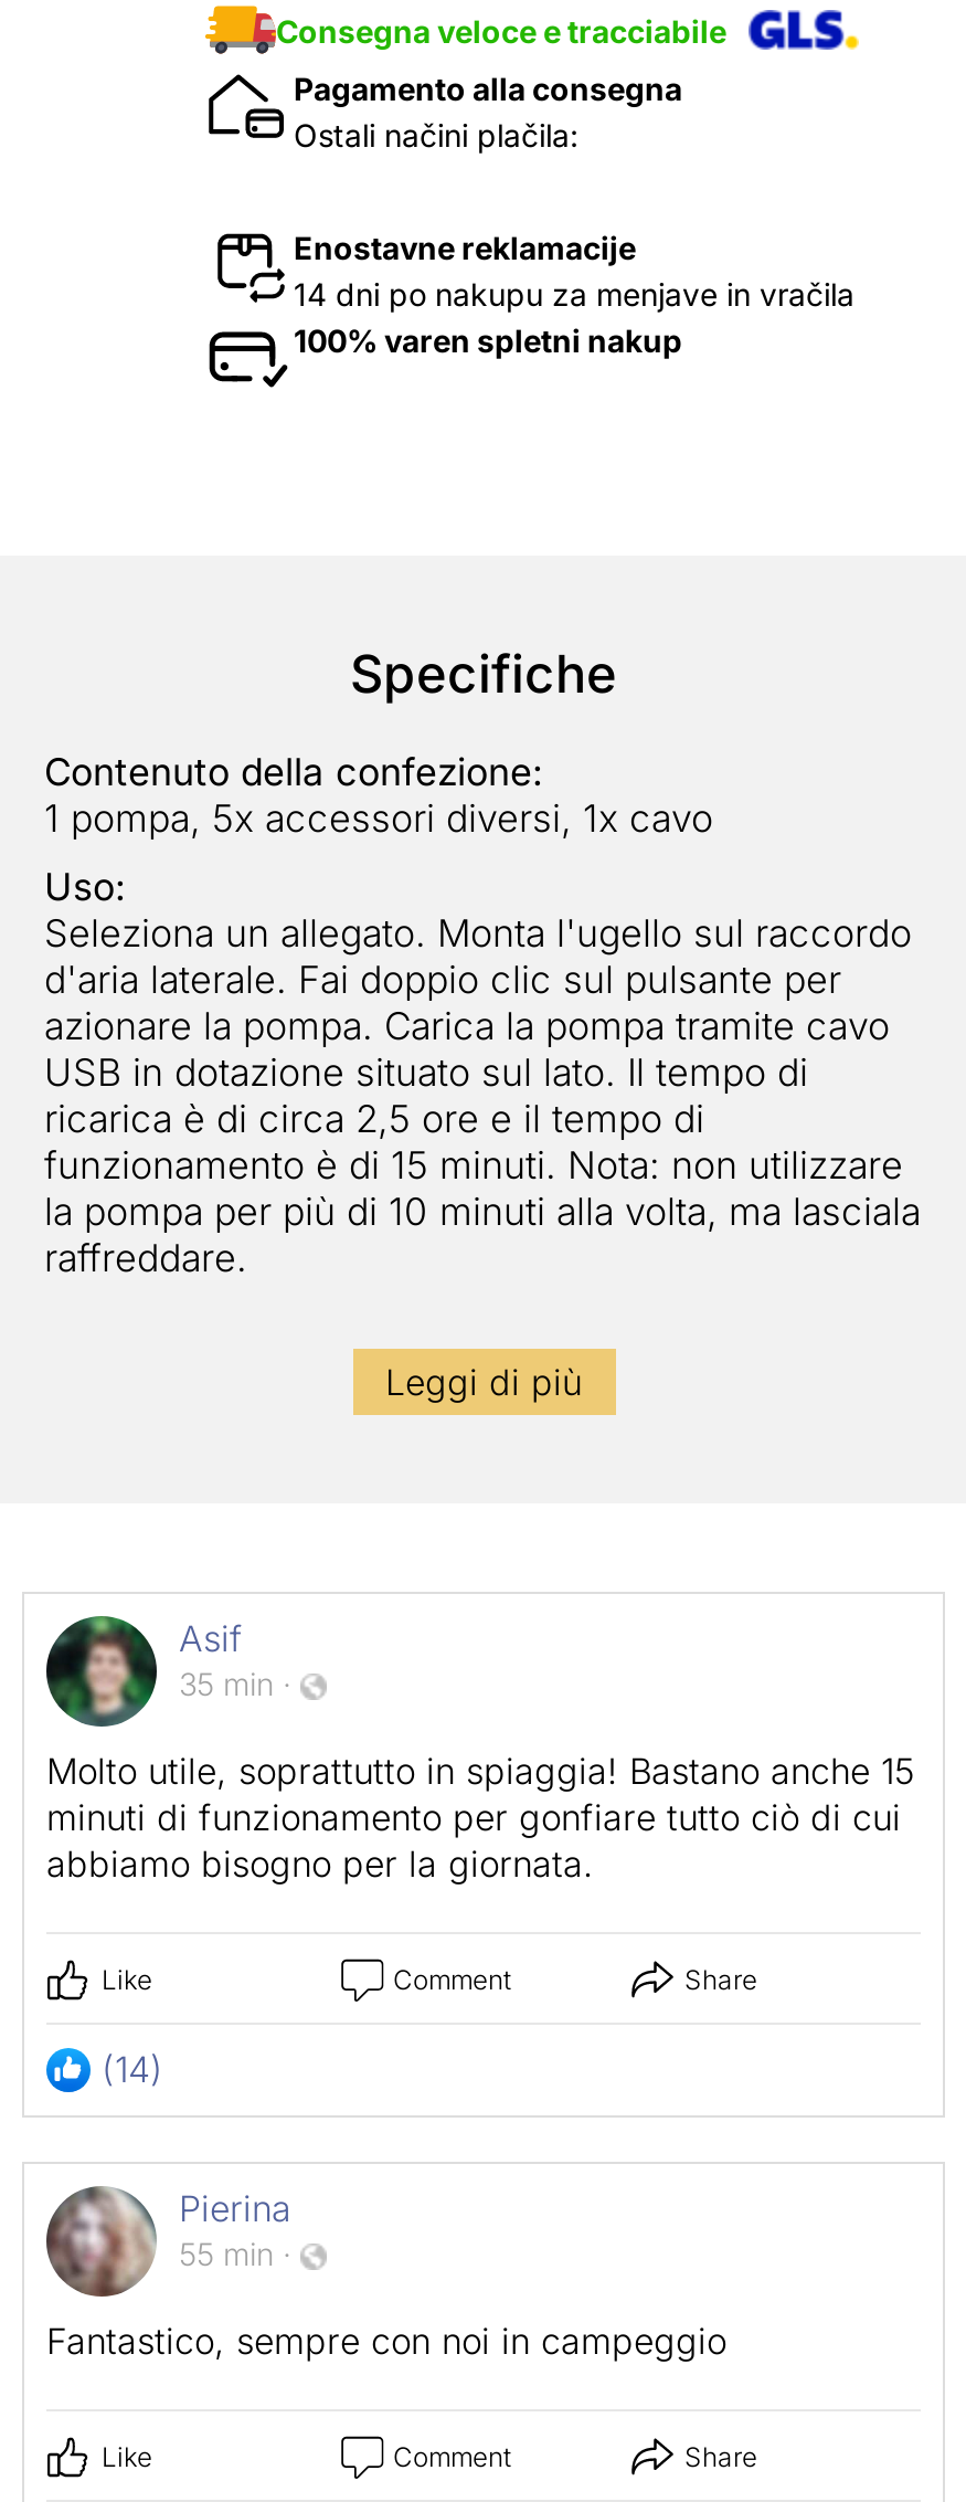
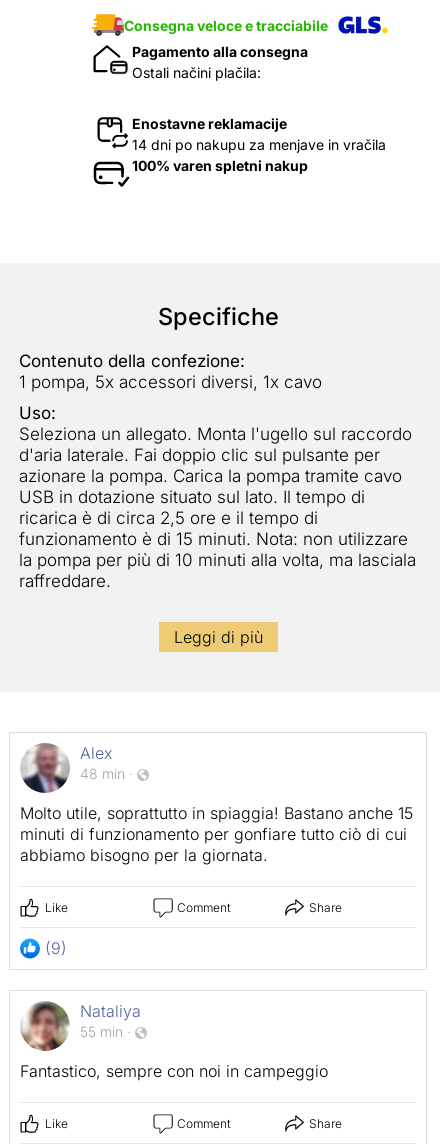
- [image]
- Asif
- 35 min ·
+ [image]
+ Alex
+ 48 min ·

- (14)
+ (9)

- [image]
- Pierina
+ [image]
+ Nataliya
